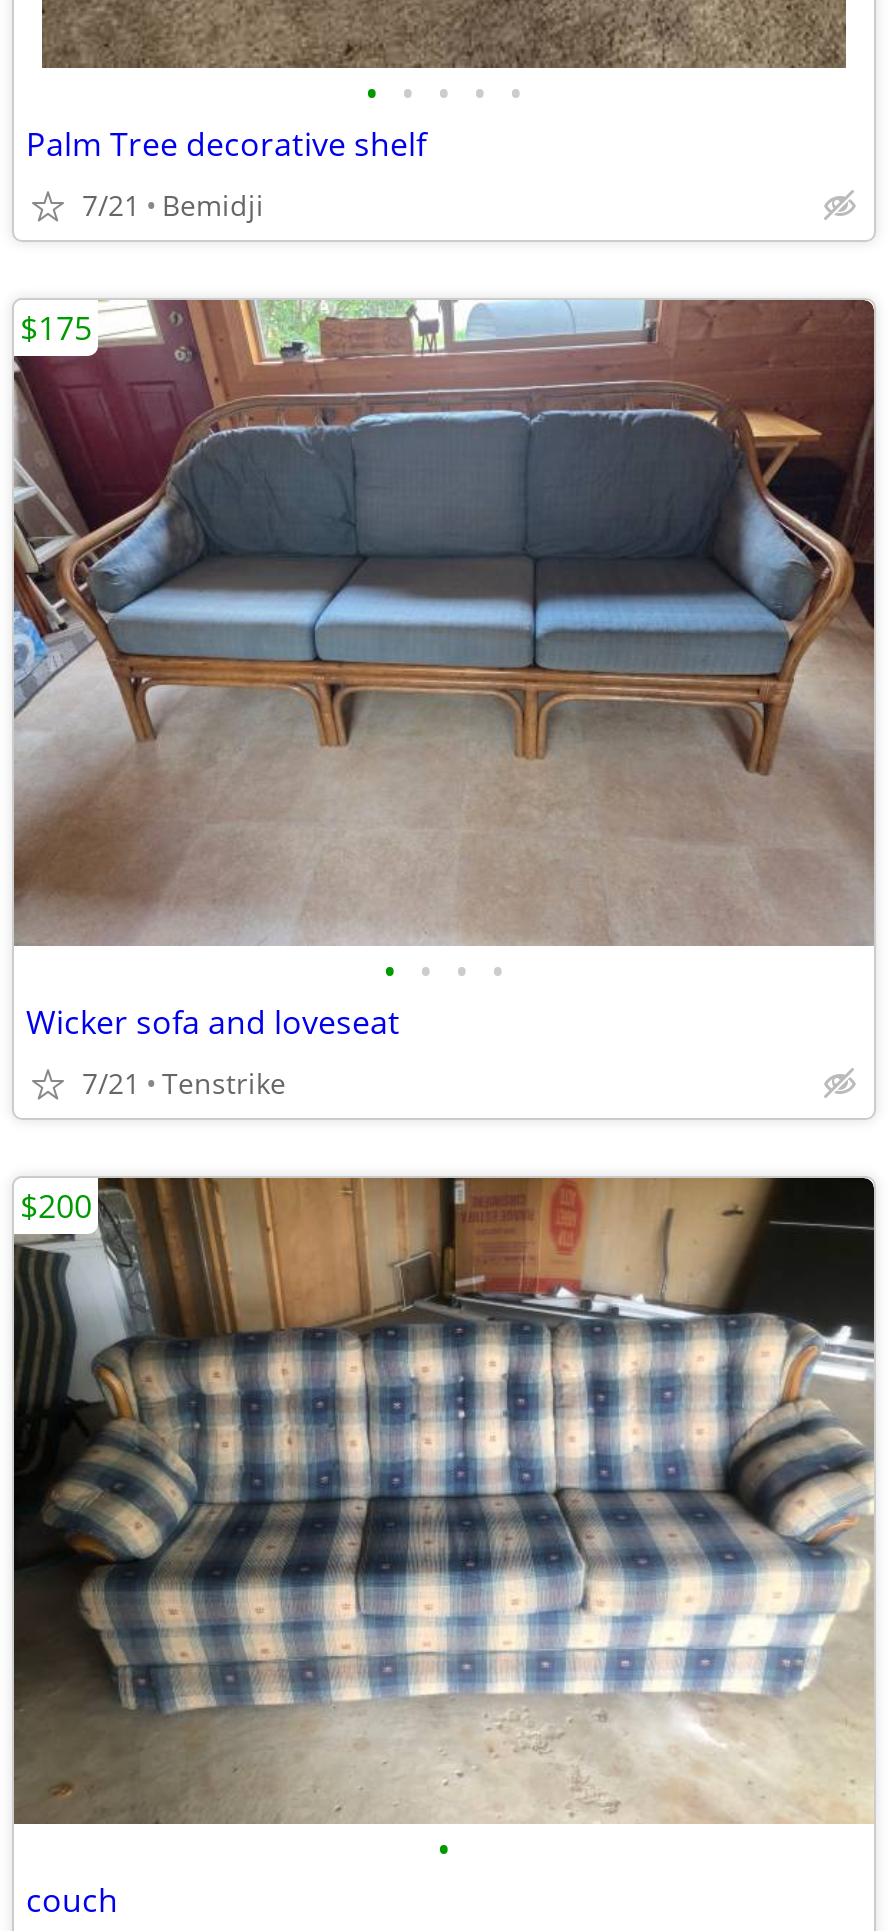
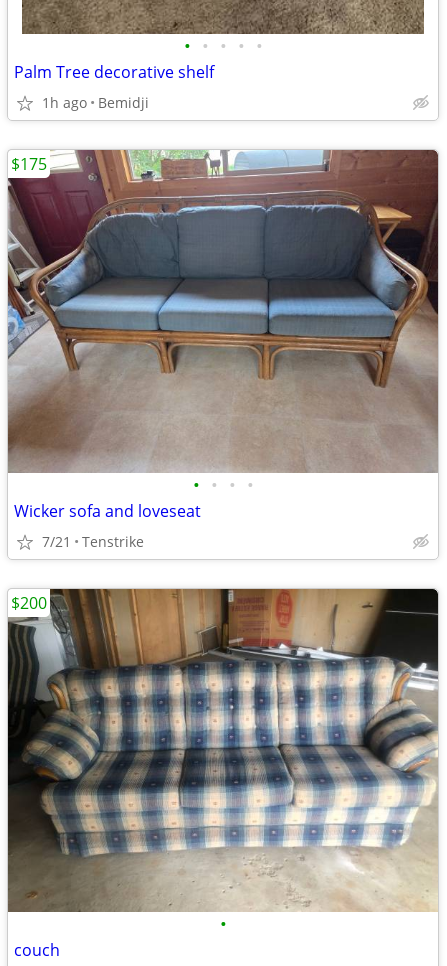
- 7/21 Bemidji
+ 1h ago Bemidji
